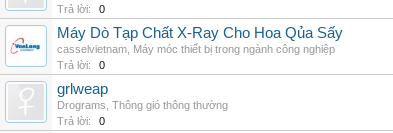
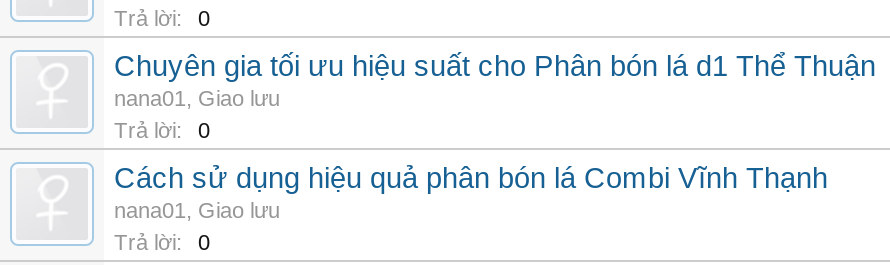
- [image]

- Máy Dò Tạp Chất X-Ray Cho Hoa Qủa Sấy
- casselvietnam, Máy móc thiết bị trong ngành công nghiệp
+ Chuyên gia tối ưu hiệu suất cho Phân bón lá d1 Thể Thuận
+ nana01, Giao lưu

- grlweap
- Drograms, Thông gió thông thường
+ Cách sử dụng hiệu quả phân bón lá Combi Vĩnh Thạnh
+ nana01, Giao lưu
